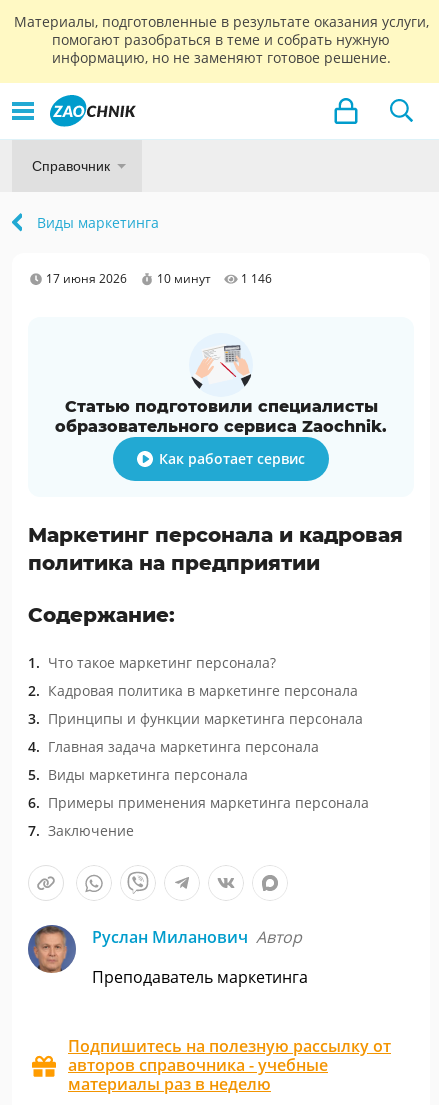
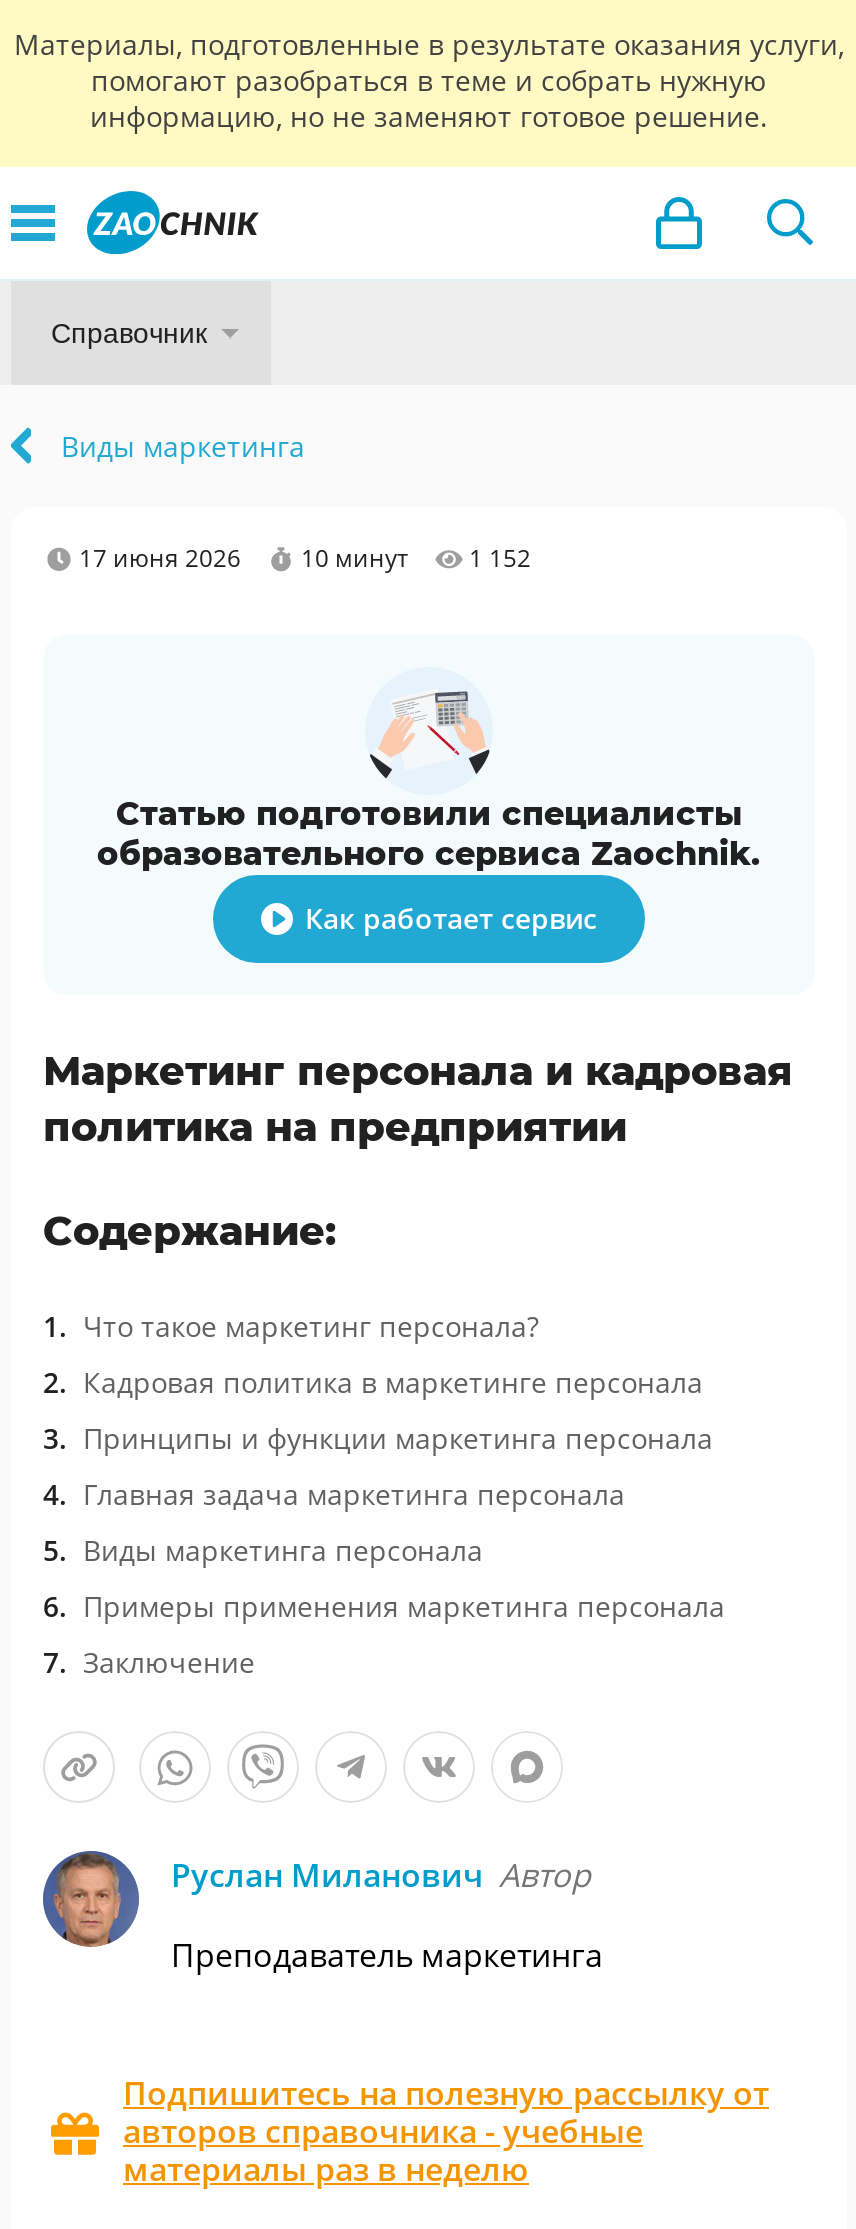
- 17 июня 2026 10 минут 1 146
+ 17 июня 2026 10 минут 1 152
